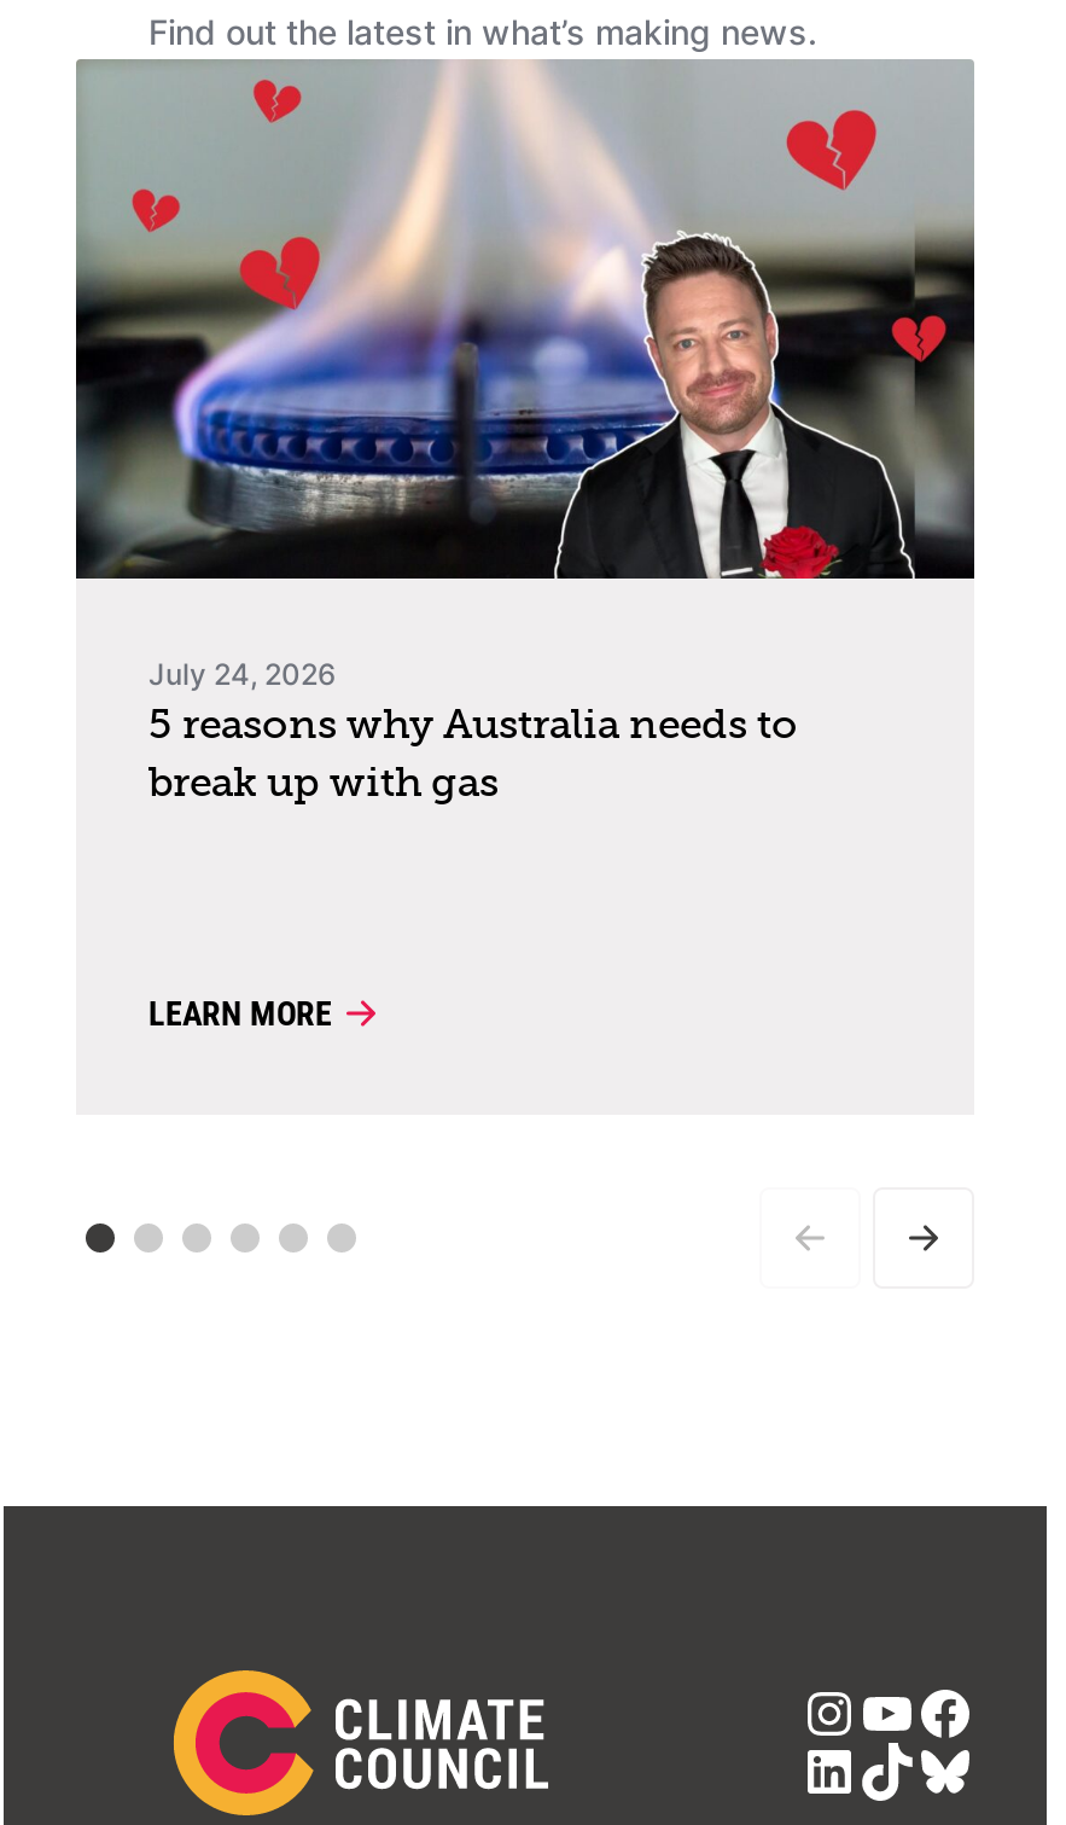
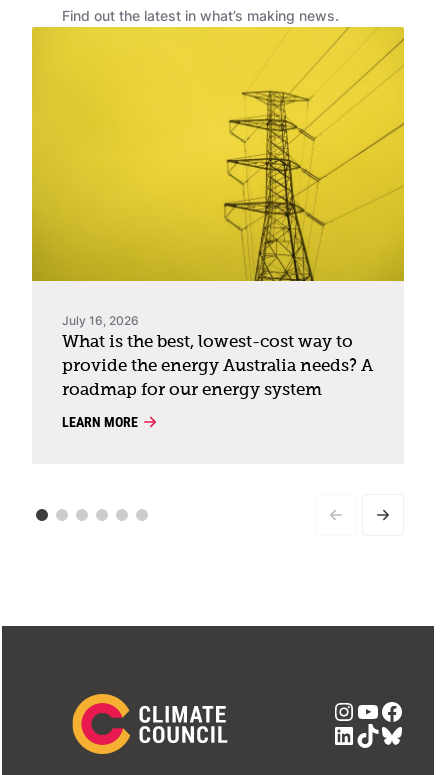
- [image]
- July 24, 2026
- 5 reasons why Australia needs to
- break up with gas
+ [image]
+ July 16, 2026
+ What is the best, lowest-cost way to
+ provide the energy Australia needs? A
+ roadmap for our energy system
